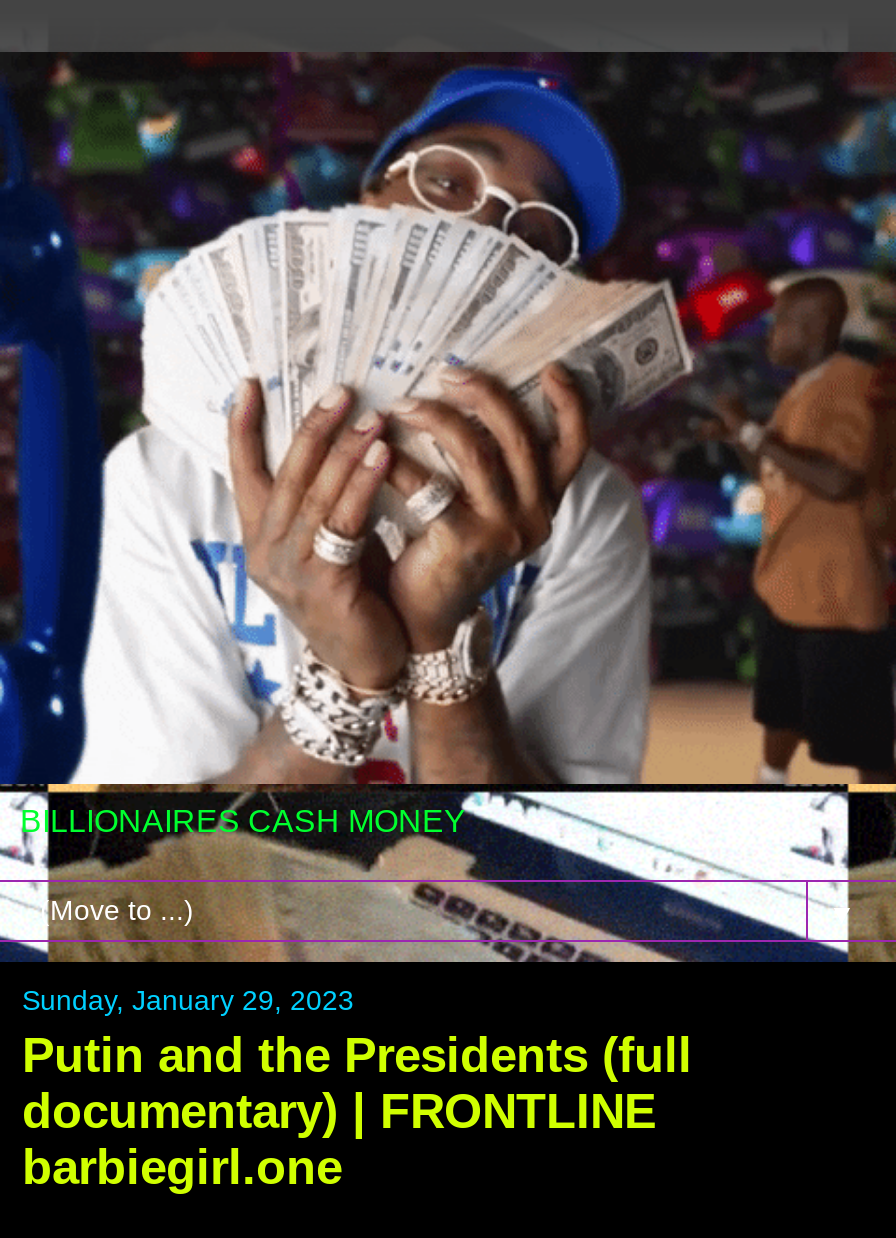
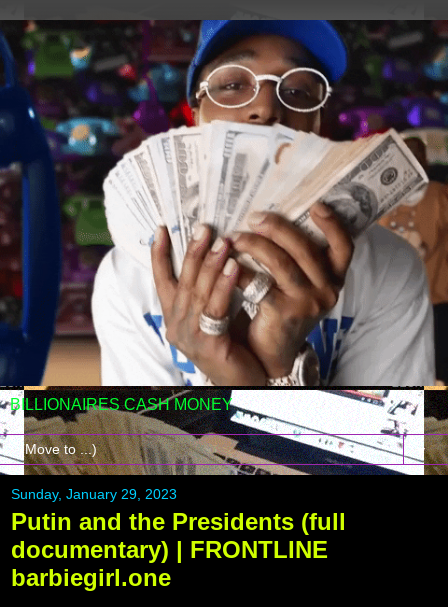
- [image]
+ [image]
